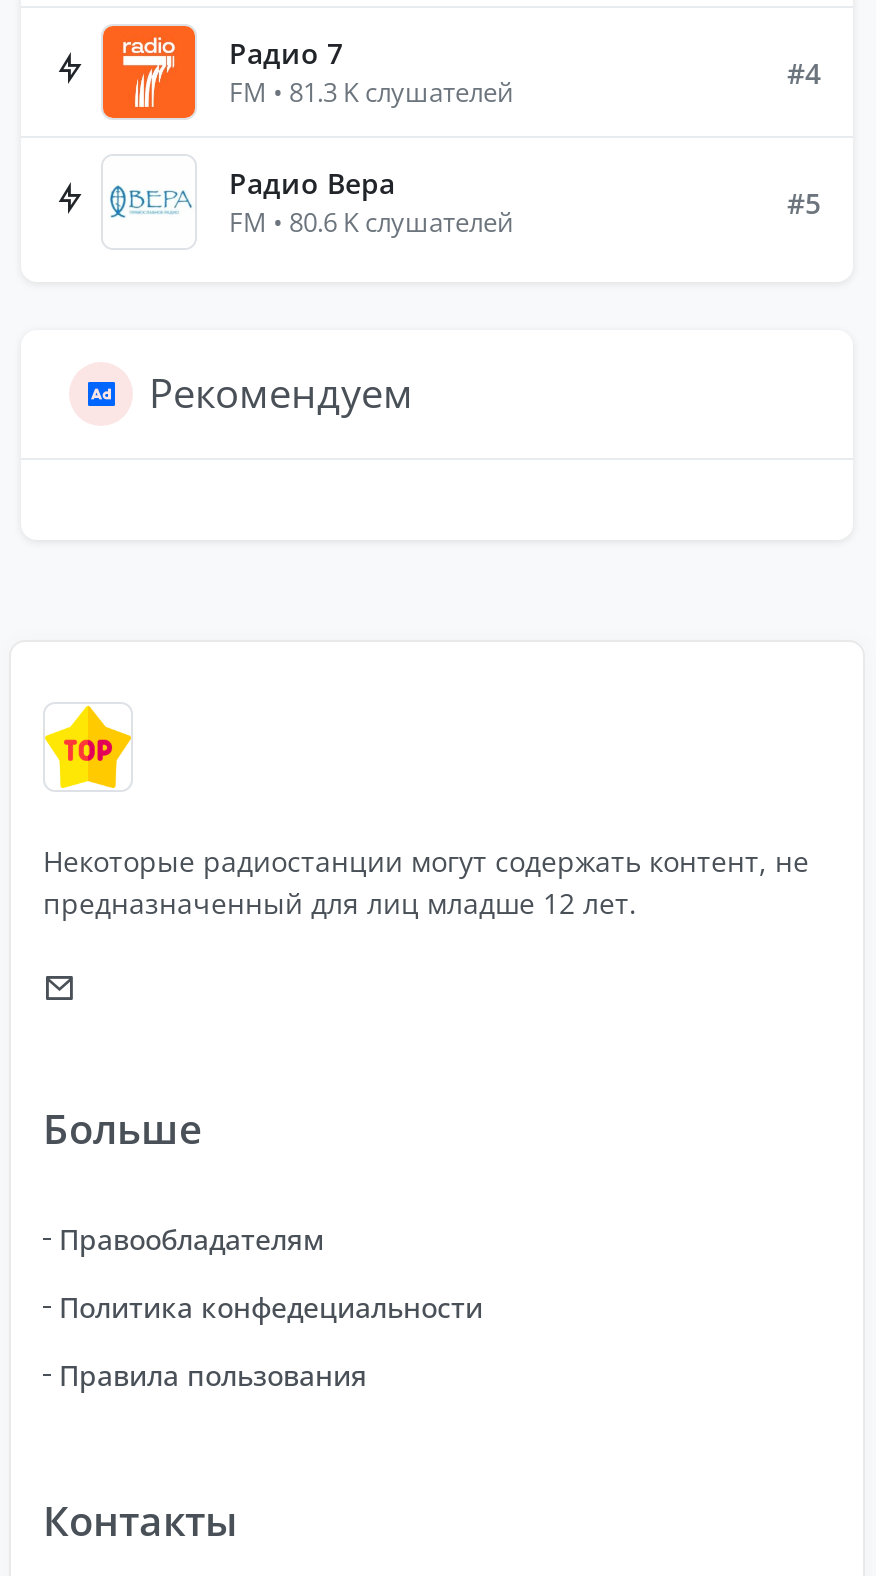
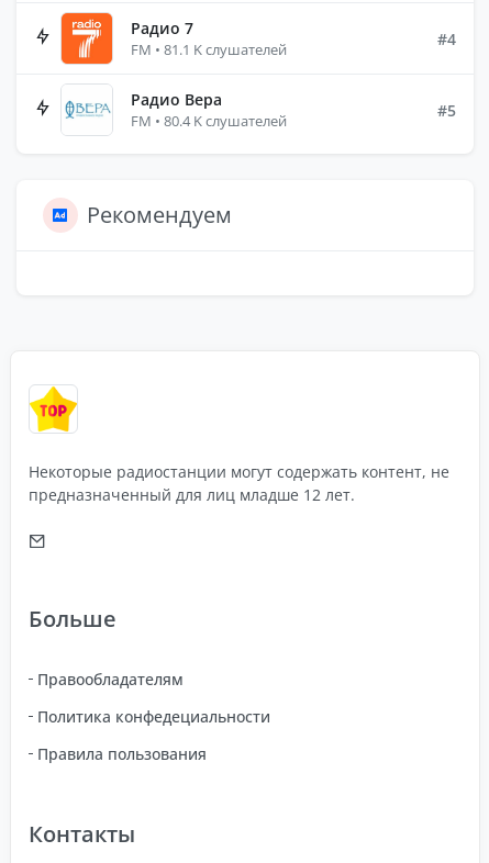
- FM • 81.3 K слушателей
+ FM • 81.1 K слушателей

- FM • 80.6 K слушателей
+ FM • 80.4 K слушателей
